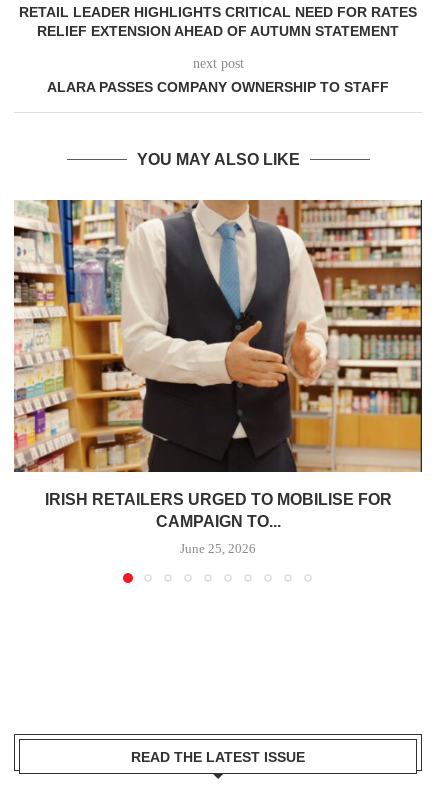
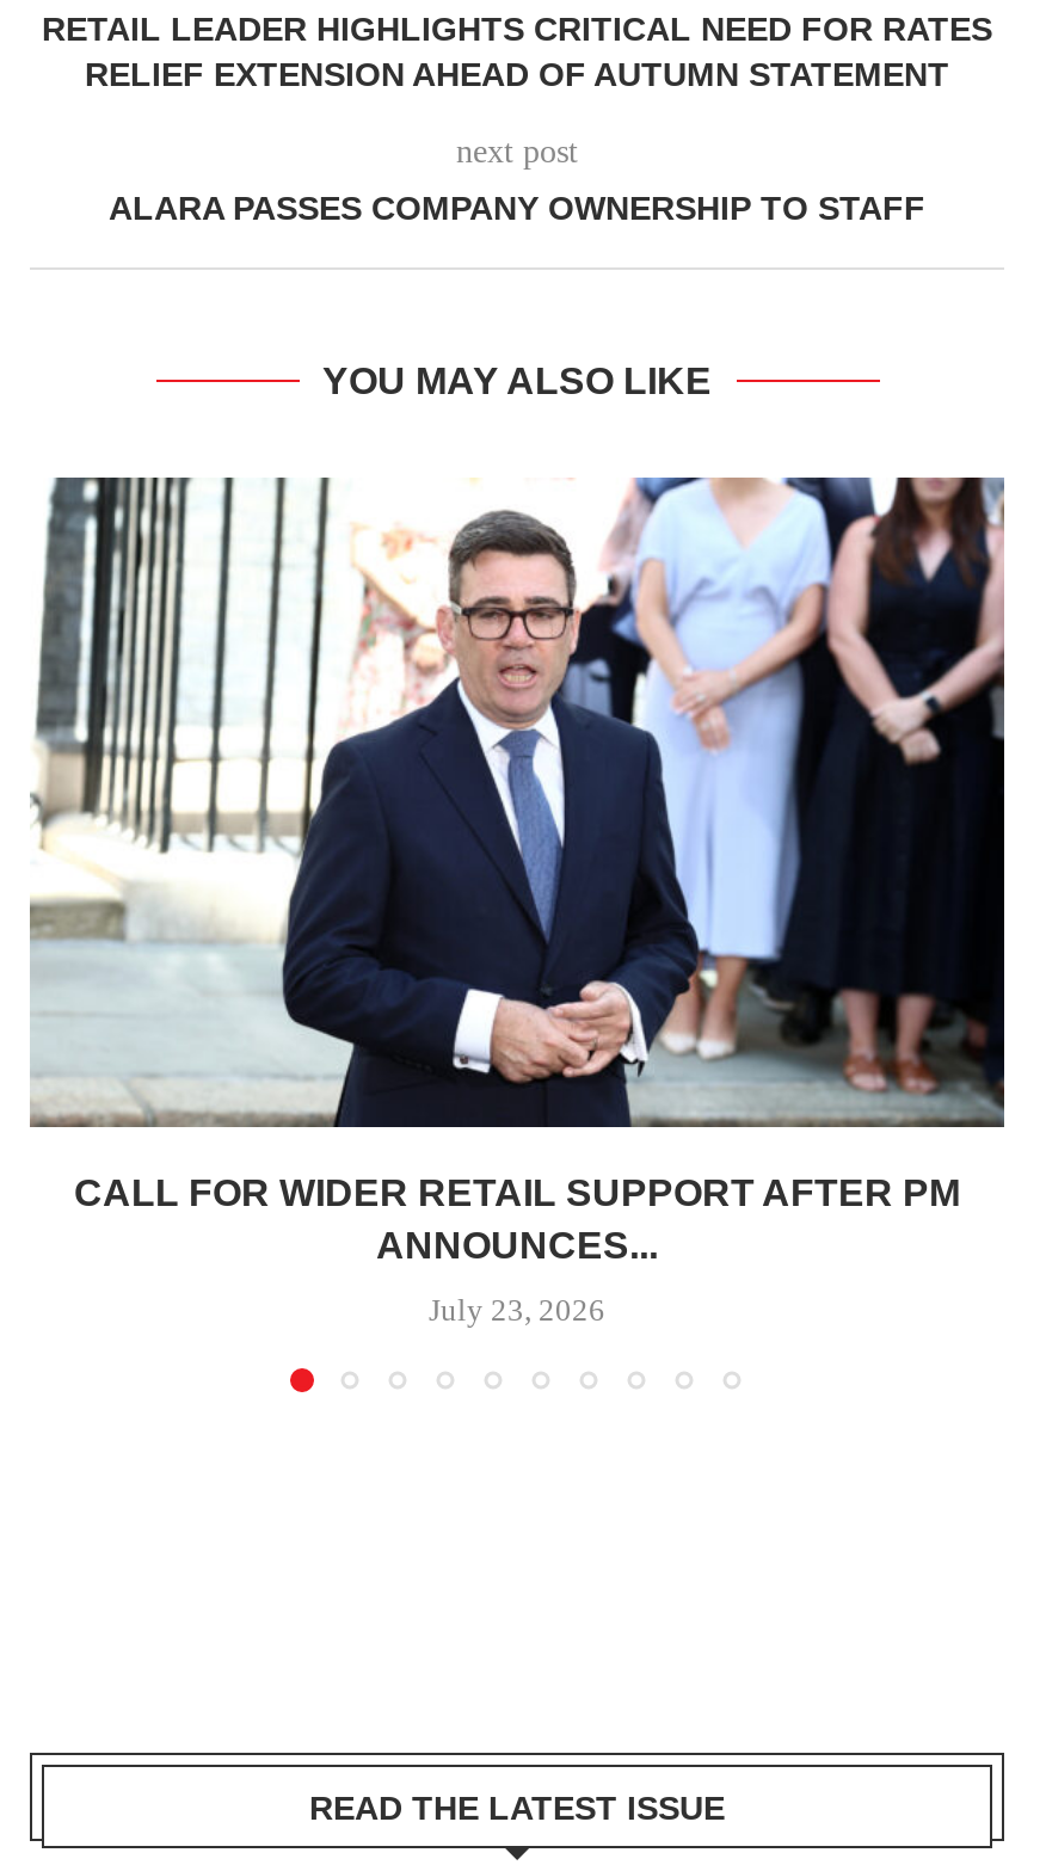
- [image]
- IRISH RETAILERS URGED TO MOBILISE FOR
- CAMPAIGN TO...
+ [image]
+ CALL FOR WIDER RETAIL SUPPORT AFTER PM
+ ANNOUNCES...

- June 25, 2026
+ July 23, 2026
